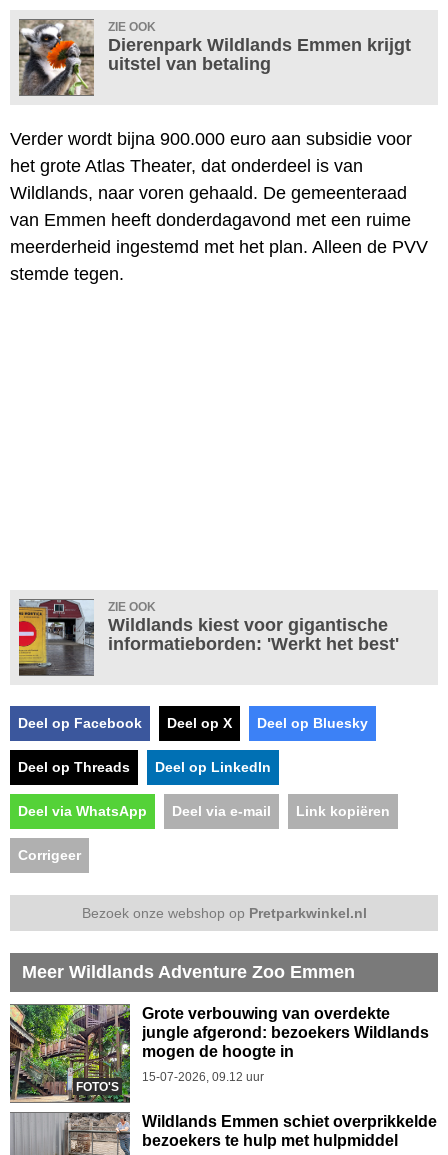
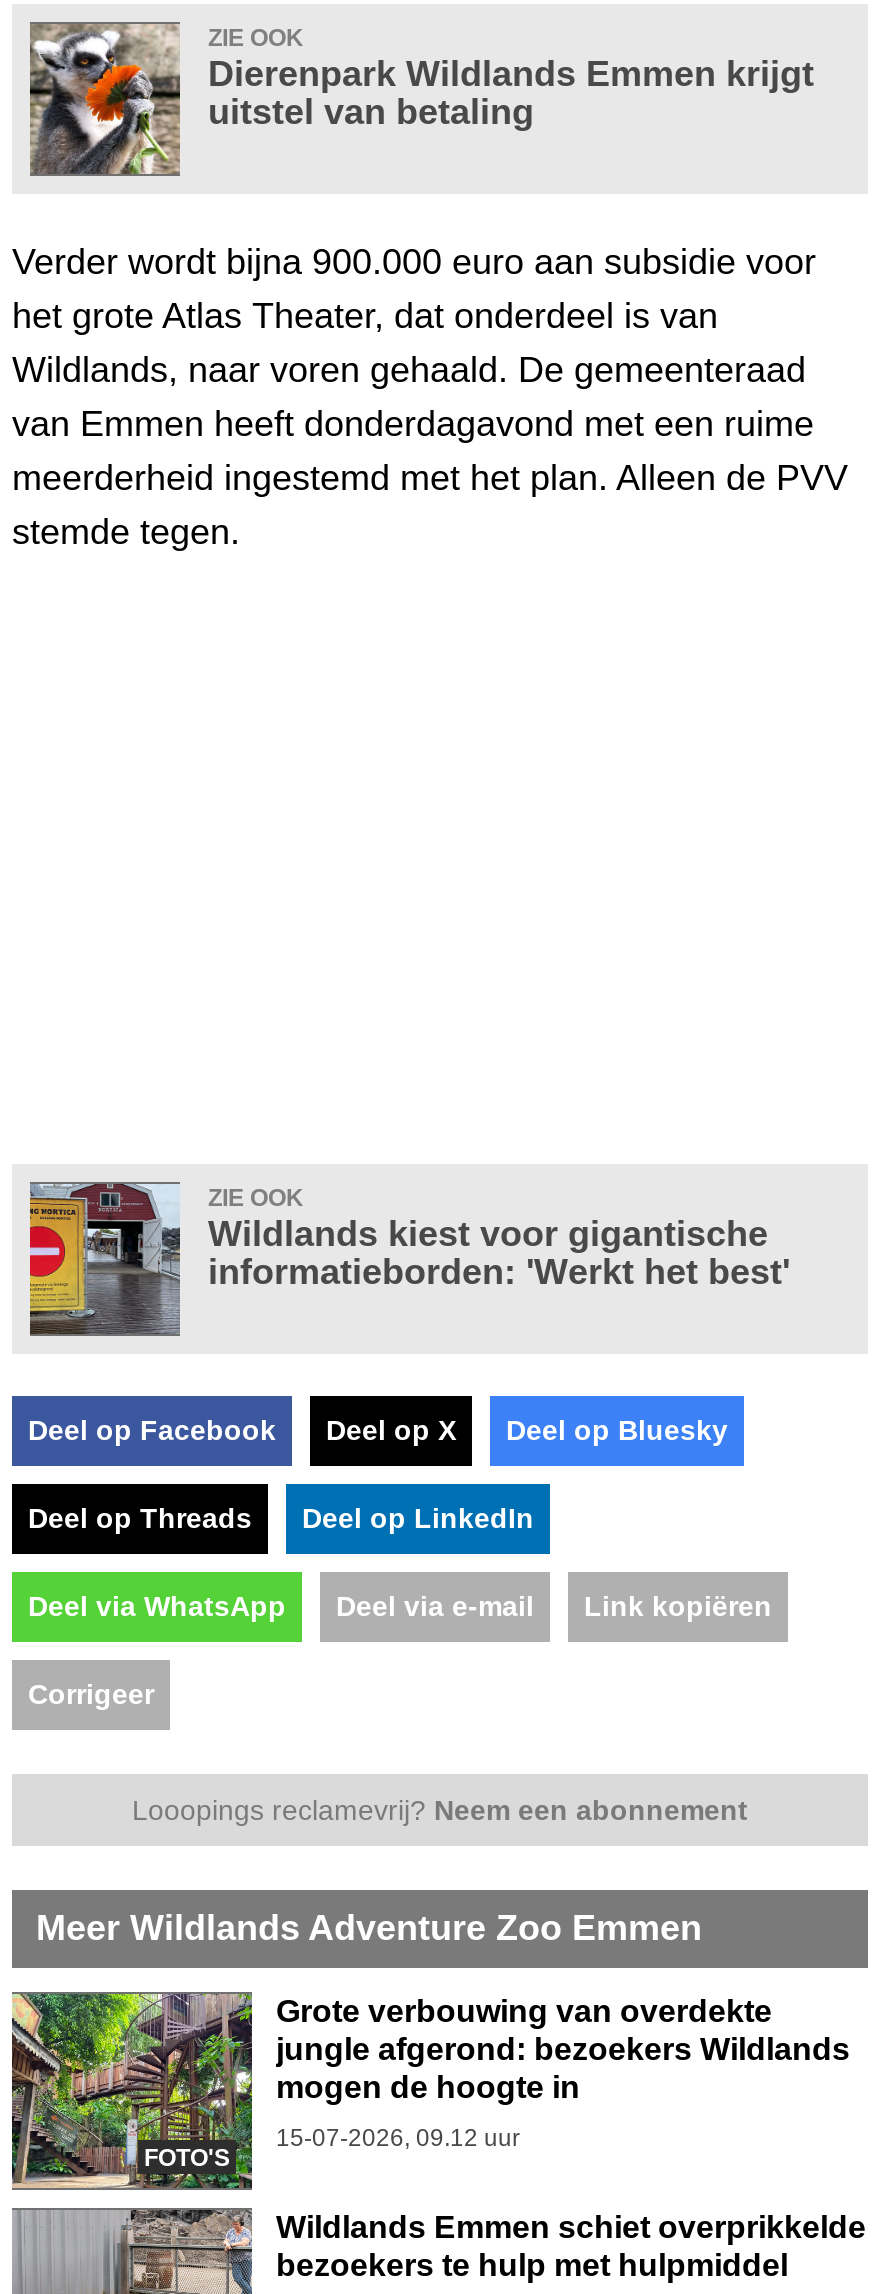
- Bezoek onze webshop op Pretparkwinkel.nl
+ Looopings reclamevrij? Neem een abonnement
